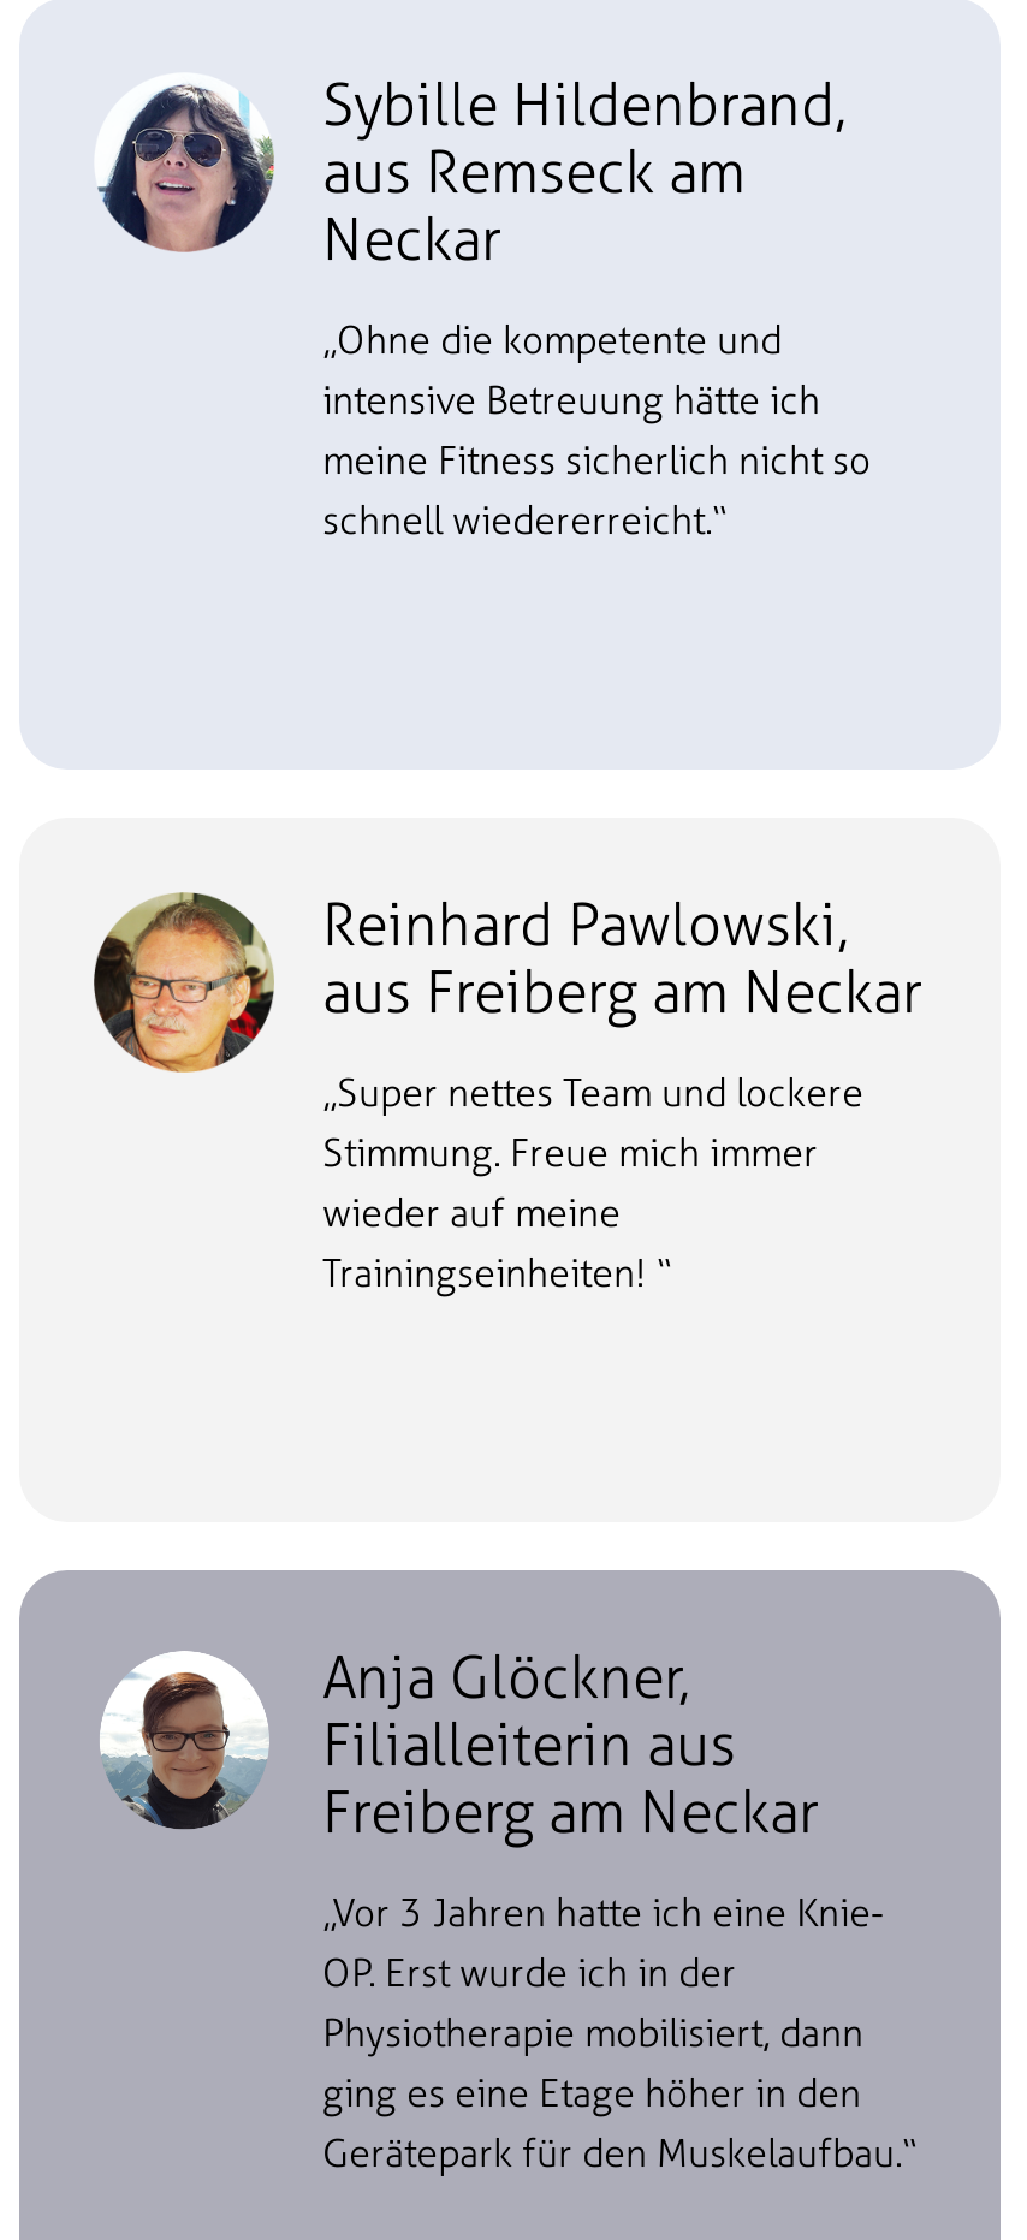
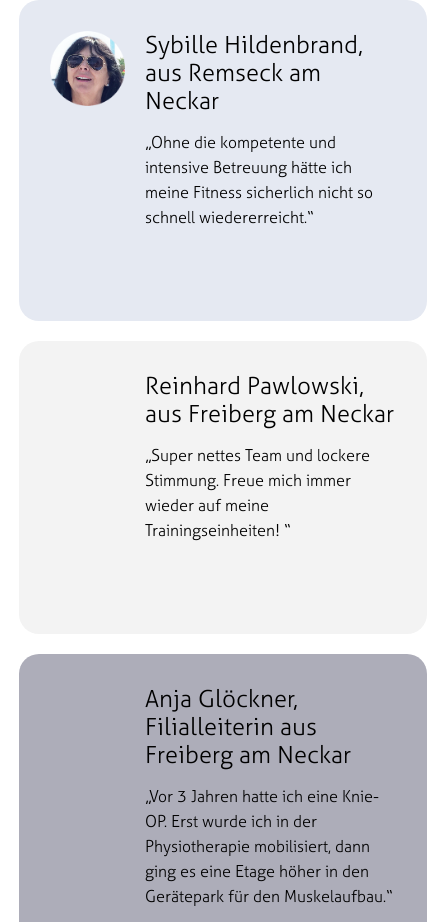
- [image]

- [image]
